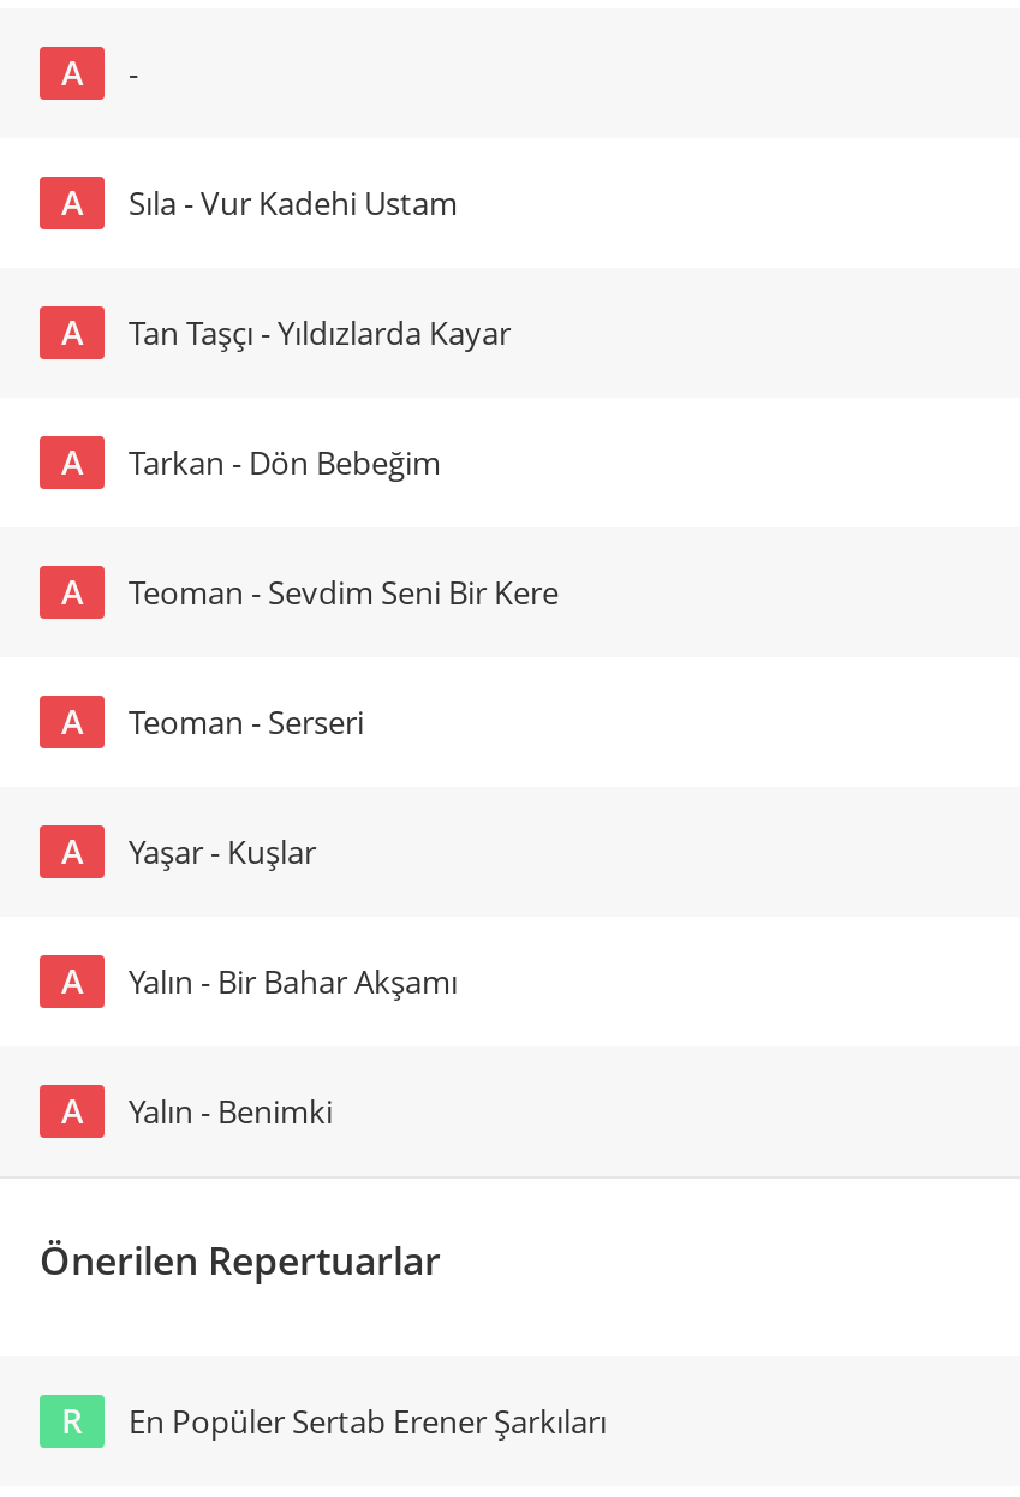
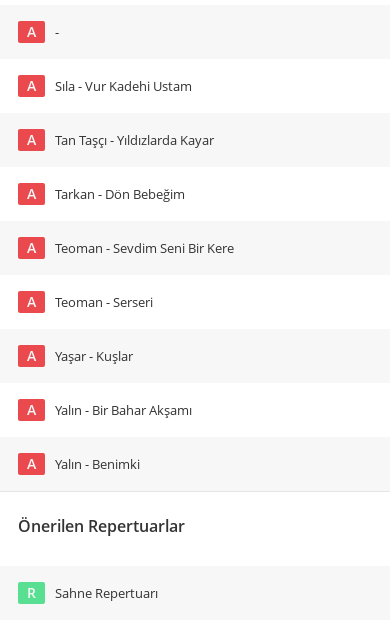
- En Popüler Sertab Erener Şarkıları
+ Sahne Repertuarı
